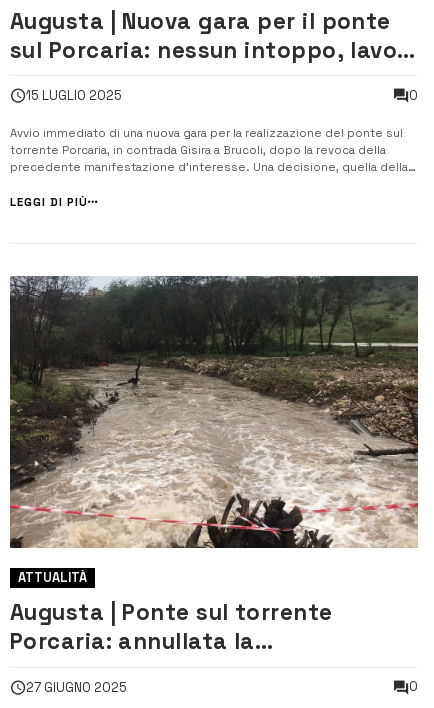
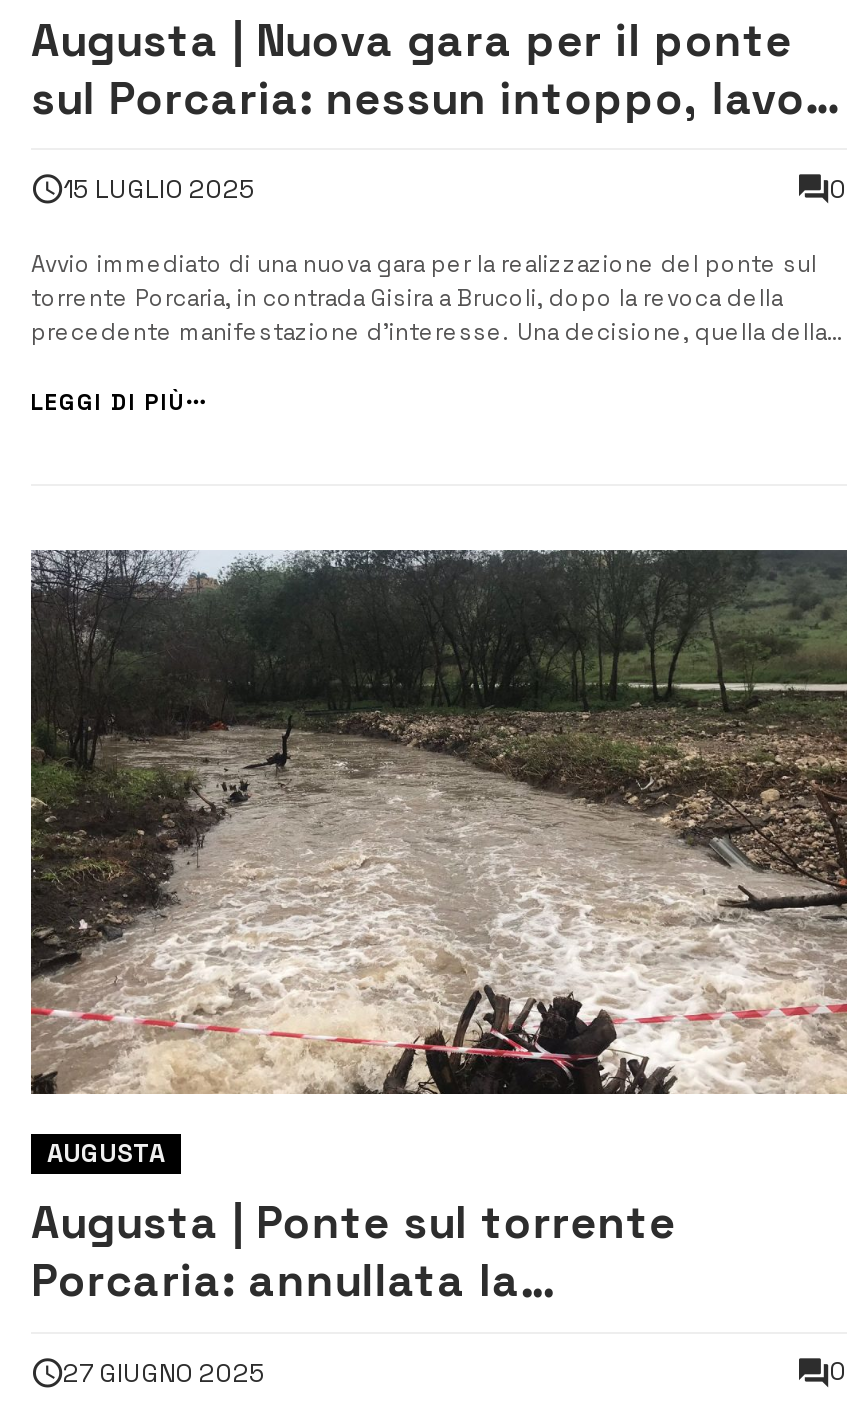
- ATTUALITÀ
+ AUGUSTA
